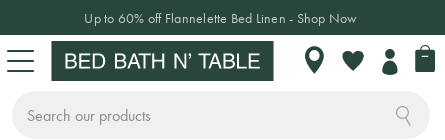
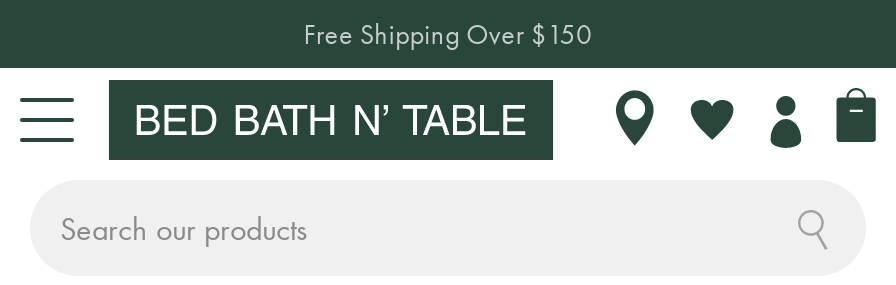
- Up to 60% off Flannelette Bed Linen - Shop Now
+ Free Shipping Over $150
